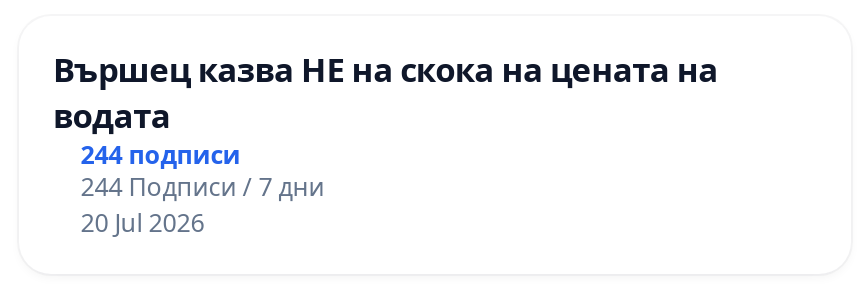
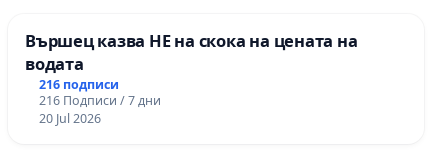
- 244 подписи
+ 216 подписи

- 244 Подписи / 7 дни
+ 216 Подписи / 7 дни
